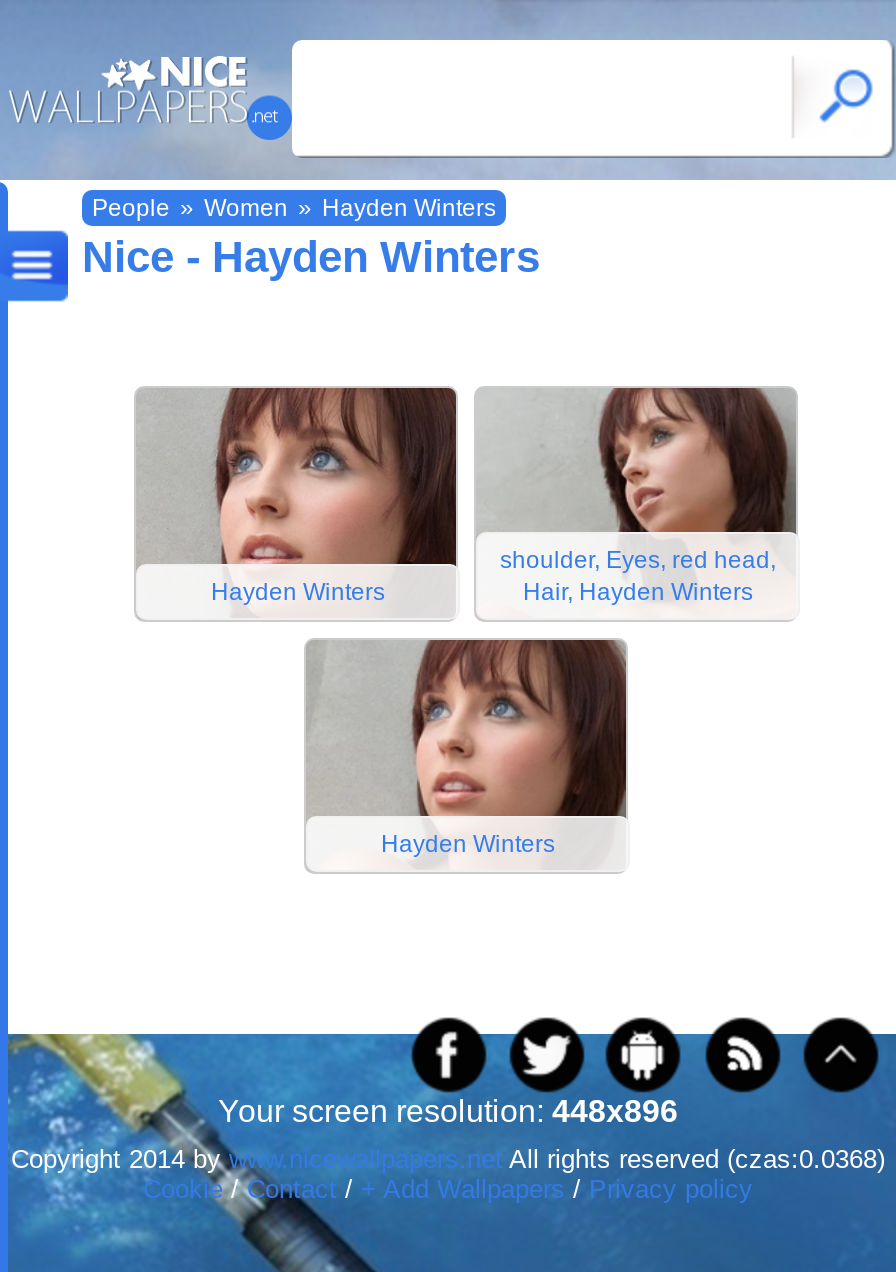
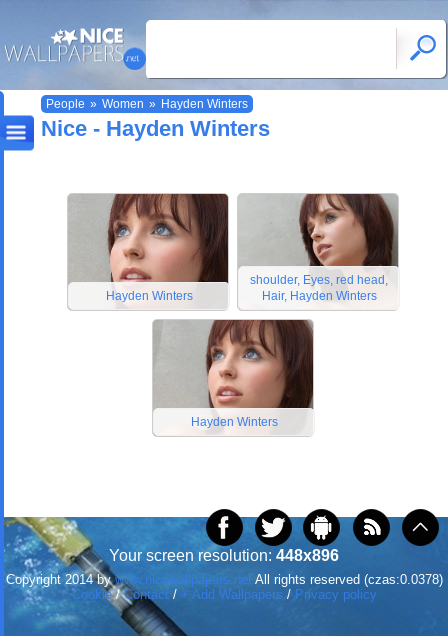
- Copyright 2014 by www.nicewallpapers.net All rights reserved (czas:0.0368)
+ Copyright 2014 by www.nicewallpapers.net All rights reserved (czas:0.0378)
